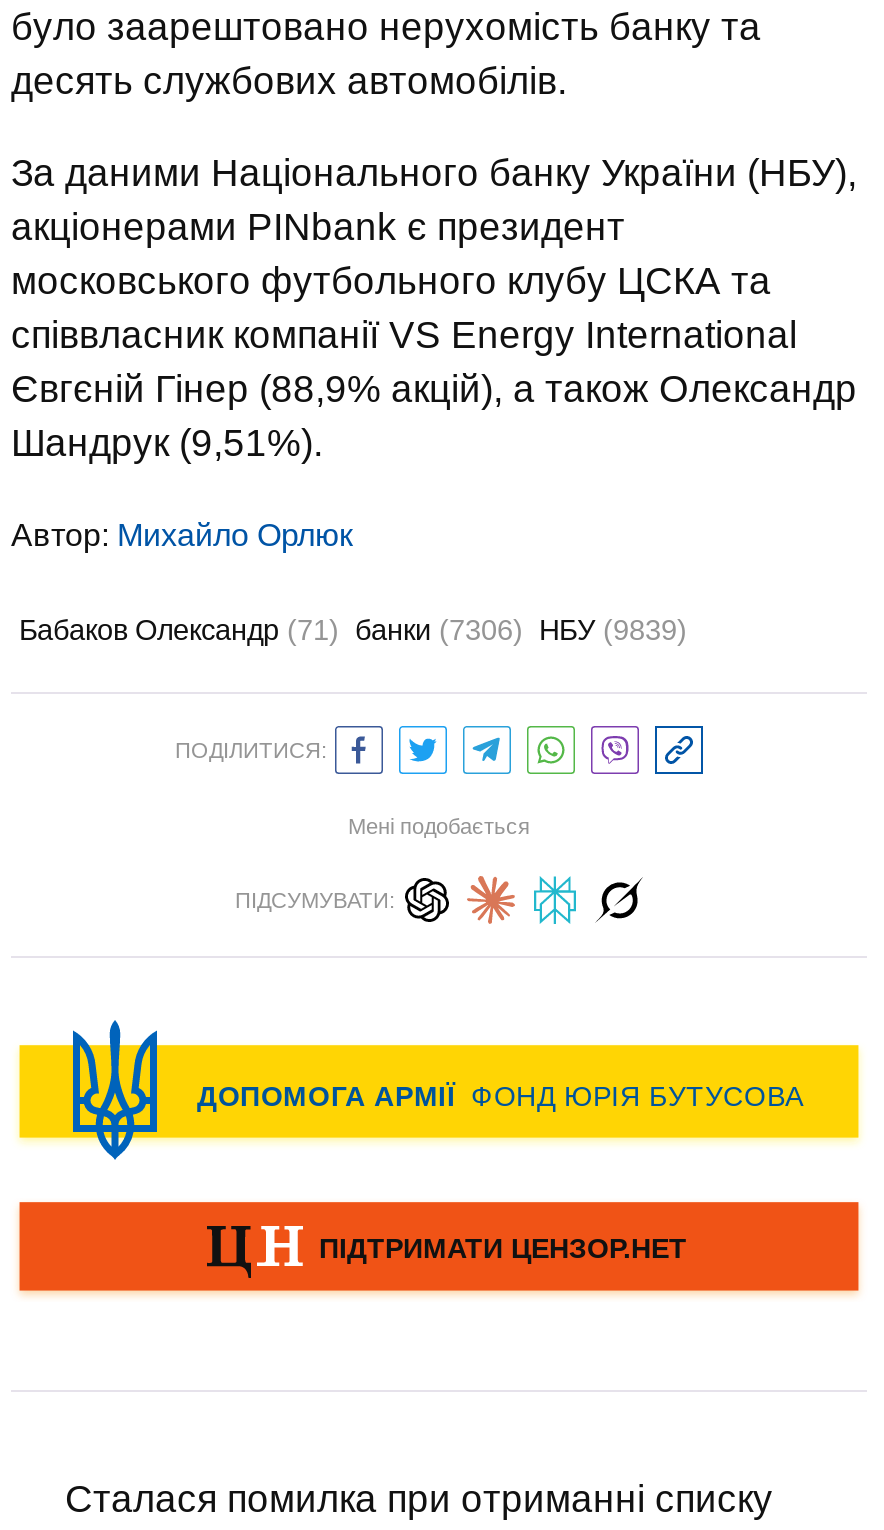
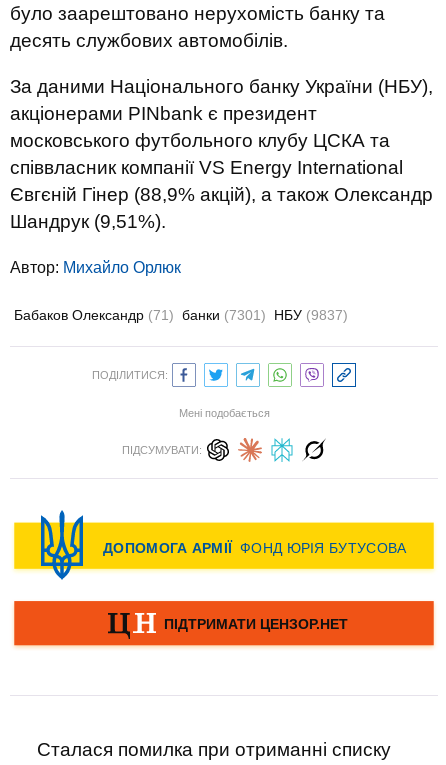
- Бабаков Олександр (71) банки (7306) НБУ (9839)
+ Бабаков Олександр (71) банки (7301) НБУ (9837)
